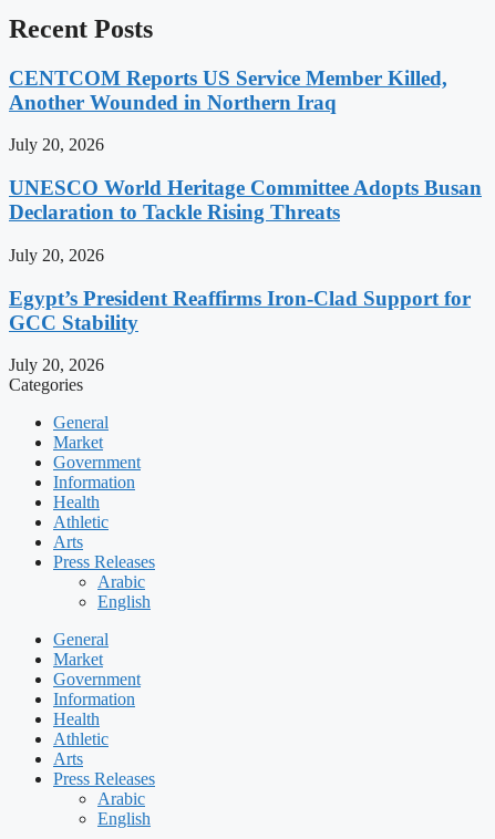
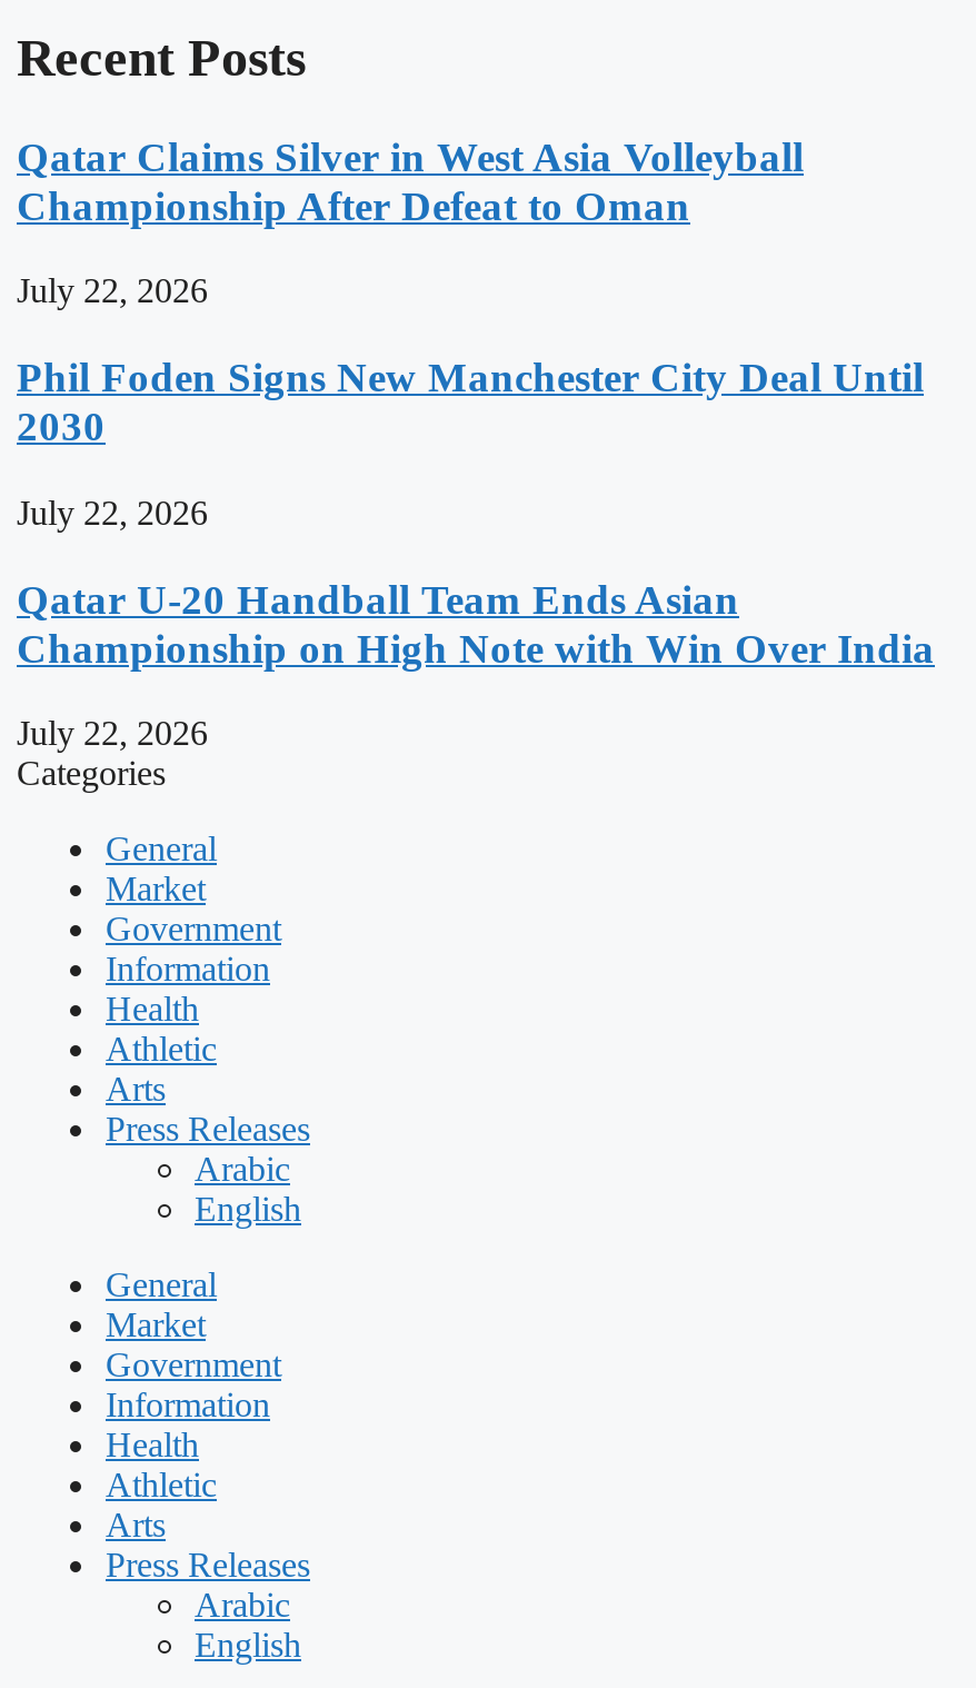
- CENTCOM Reports US Service Member Killed,
- Another Wounded in Northern Iraq
+ Qatar Claims Silver in West Asia Volleyball
+ Championship After Defeat to Oman

- July 20, 2026
+ July 22, 2026

- UNESCO World Heritage Committee Adopts Busan
- Declaration to Tackle Rising Threats
+ Phil Foden Signs New Manchester City Deal Until
+ 2030

- July 20, 2026
+ July 22, 2026

- Egypt’s President Reaffirms Iron-Clad Support for
- GCC Stability
+ Qatar U-20 Handball Team Ends Asian
+ Championship on High Note with Win Over India

- July 20, 2026
+ July 22, 2026
